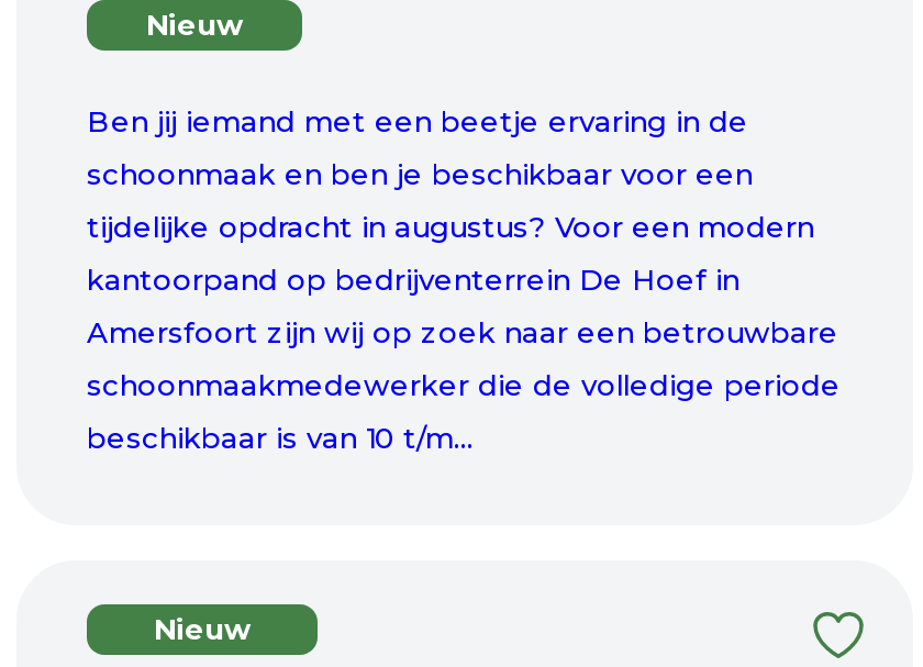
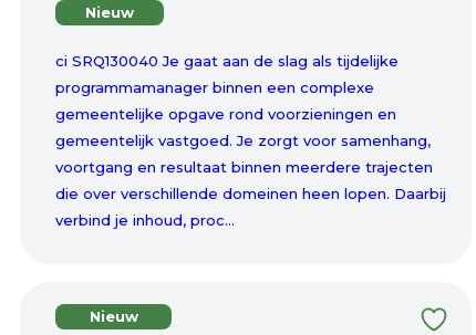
- Ben jij iemand met een beetje ervaring in de
+ ci SRQ130040 Je gaat aan de slag als tijdelijke

- schoonmaak en ben je beschikbaar voor een
+ programmamanager binnen een complexe

- tijdelijke opdracht in augustus? Voor een modern
+ gemeentelijke opgave rond voorzieningen en

- kantoorpand op bedrijventerrein De Hoef in
+ gemeentelijk vastgoed. Je zorgt voor samenhang,

- Amersfoort zijn wij op zoek naar een betrouwbare
+ voortgang en resultaat binnen meerdere trajecten

- schoonmaakmedewerker die de volledige periode
+ die over verschillende domeinen heen lopen. Daarbij

- beschikbaar is van 10 t/m...
+ verbind je inhoud, proc...
